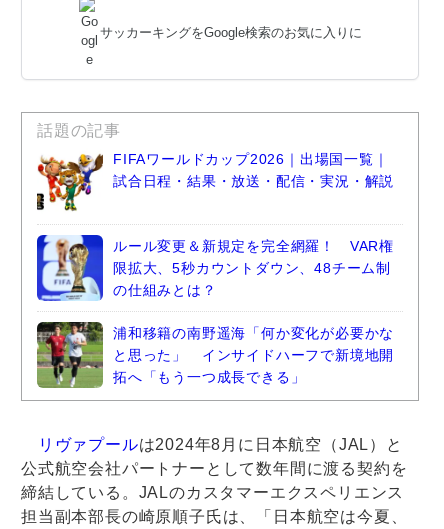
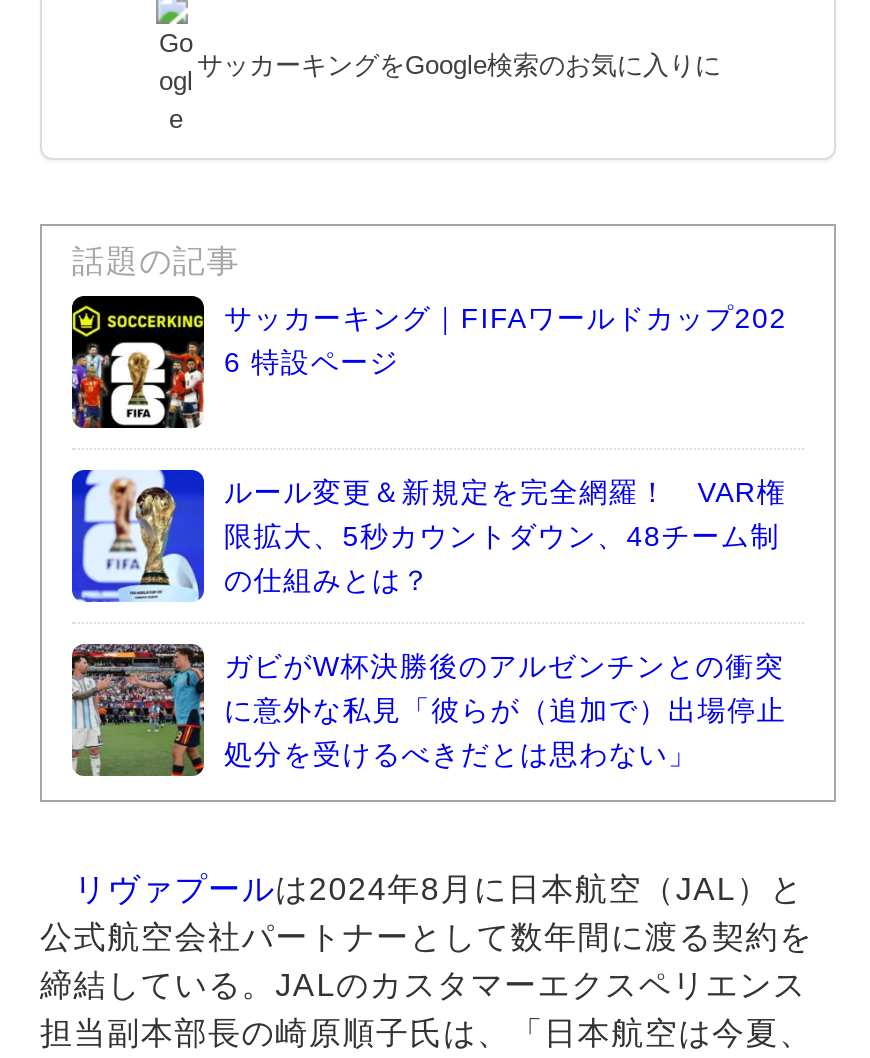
- [image]
- FIFAワールドカップ2026｜出場国一覧｜
- 試合日程・結果・放送・配信・実況・解説
+ [image]
+ サッカーキング｜FIFAワールドカップ202
+ 6 特設ページ

- [image]
- 浦和移籍の南野遥海「何か変化が必要かな
- と思った」 インサイドハーフで新境地開
- 拓へ「もう一つ成長できる」
+ [image]
+ ガビがW杯決勝後のアルゼンチンとの衝突
+ に意外な私見「彼らが（追加で）出場停止
+ 処分を受けるべきだとは思わない」
